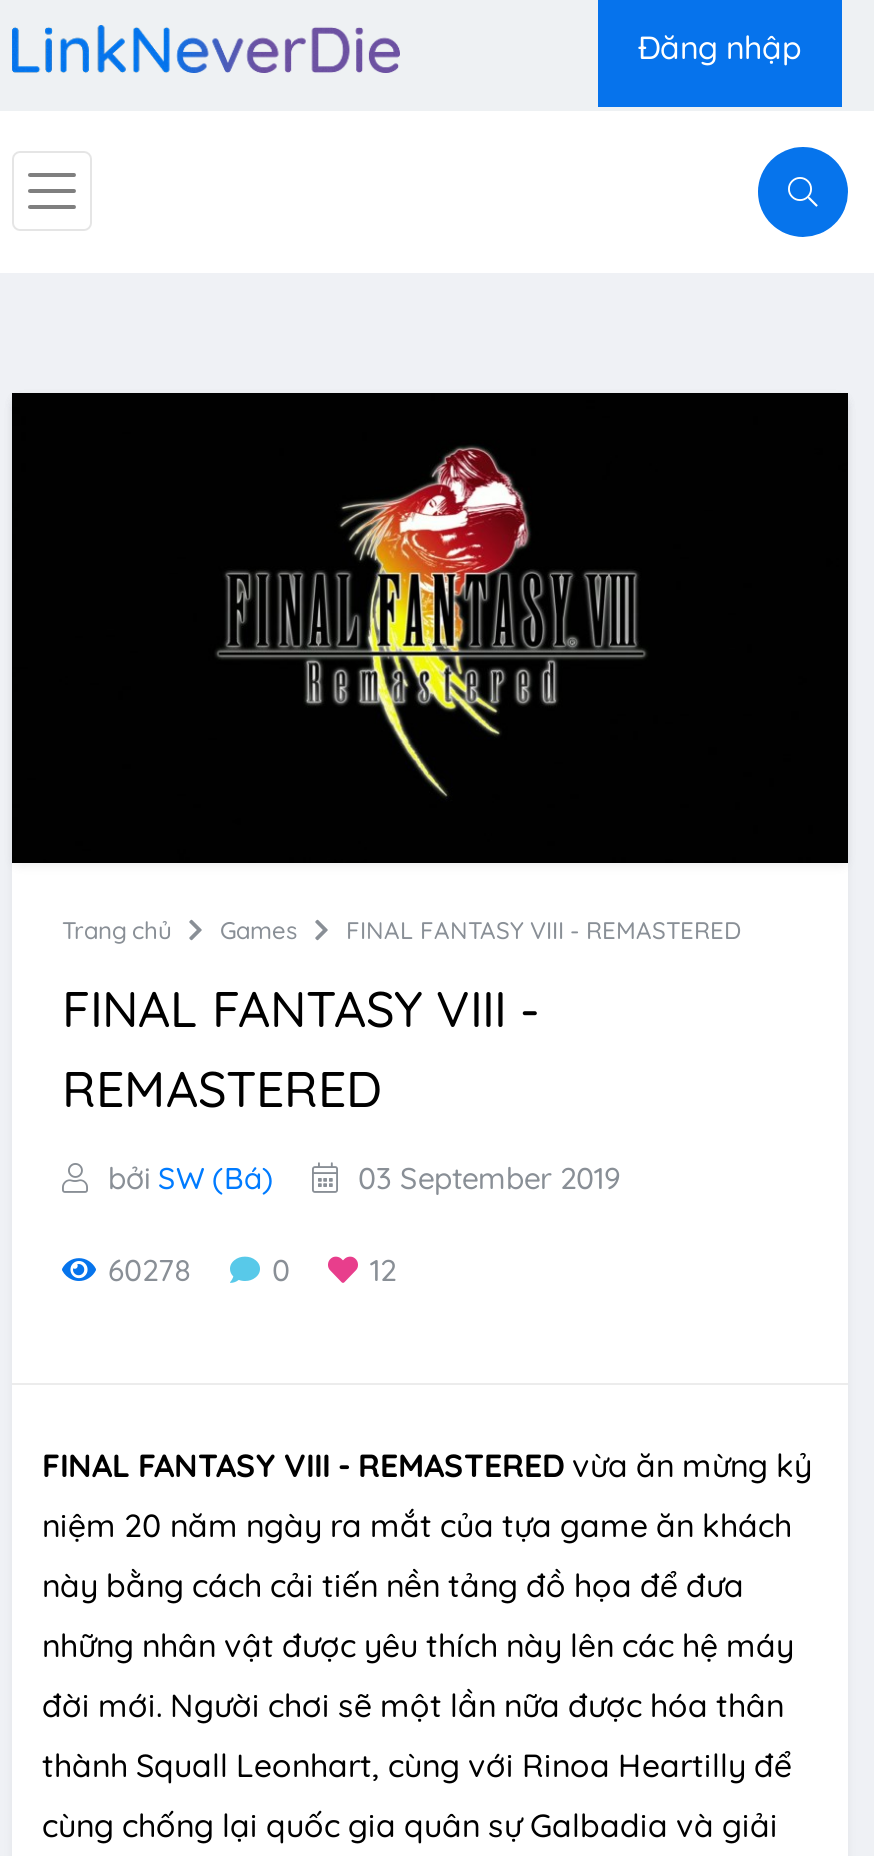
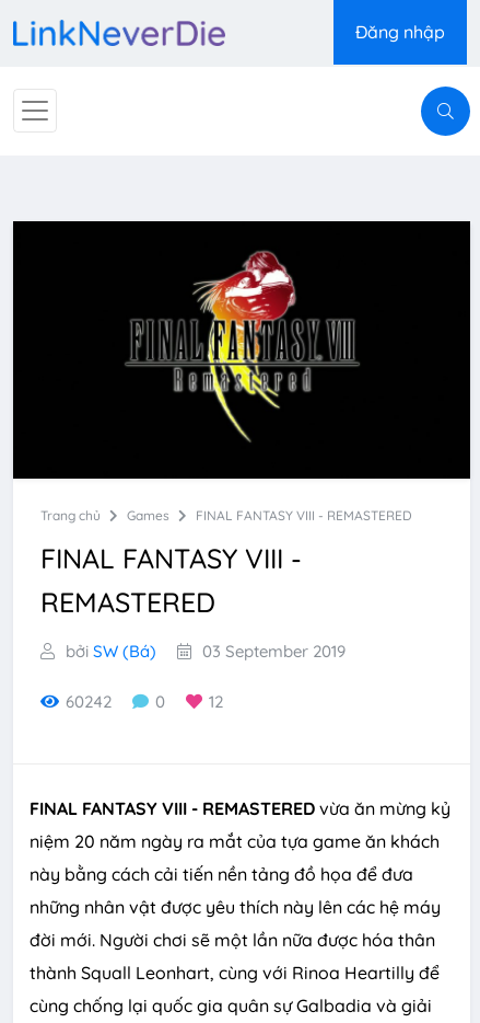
- 60278
+ 60242
